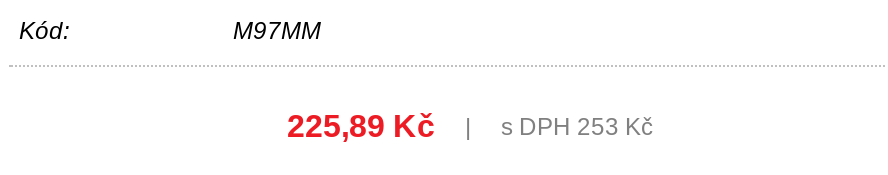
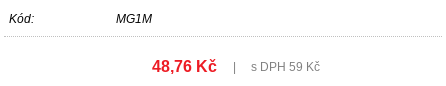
- M97MM
+ MG1M

- 225,89 Kč
+ 48,76 Kč

- s DPH 253 Kč
+ s DPH 59 Kč
